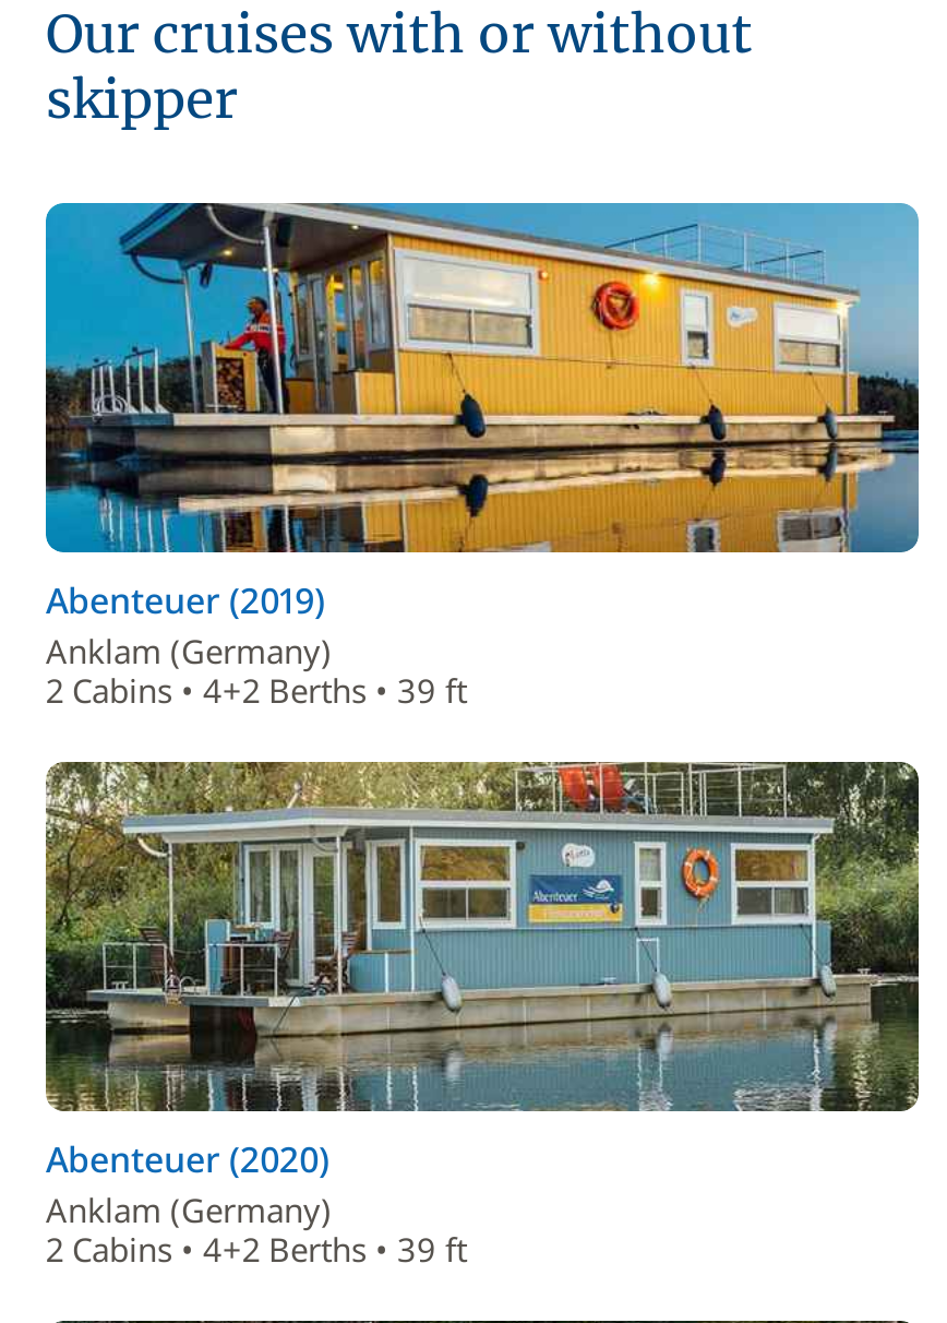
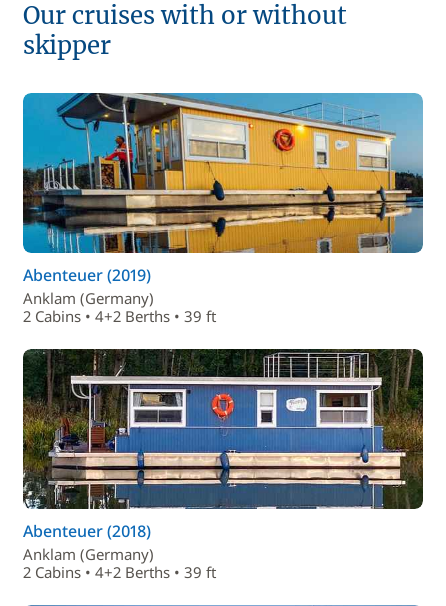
- [image]
- Abenteuer (2020)
+ [image]
+ Abenteuer (2018)
